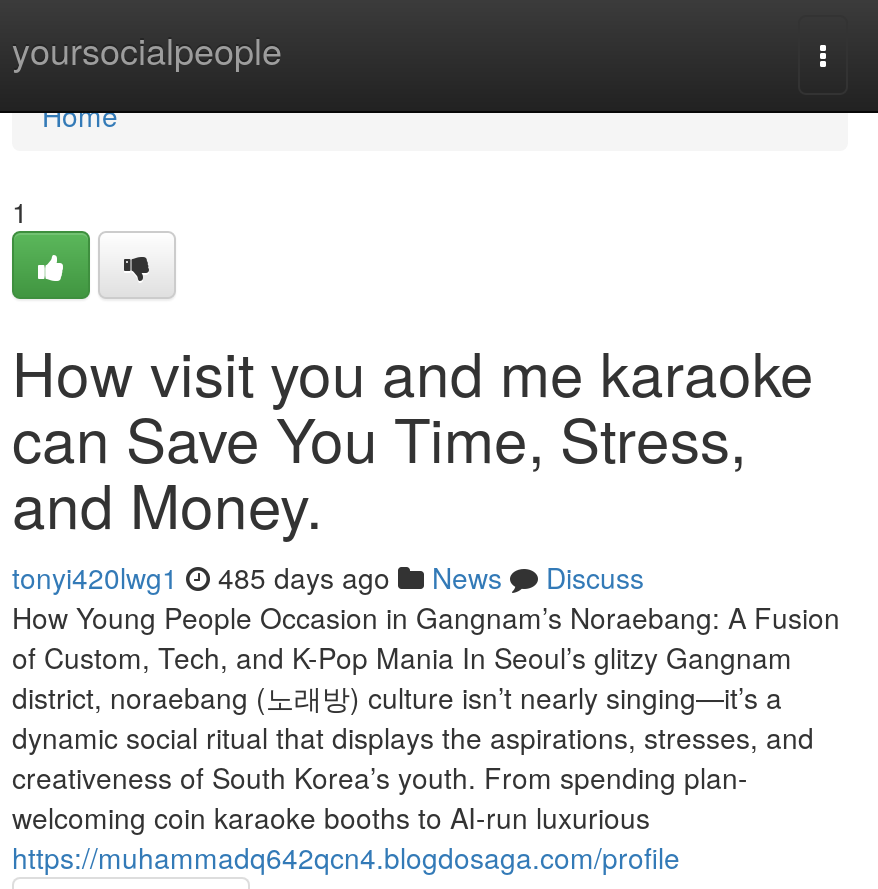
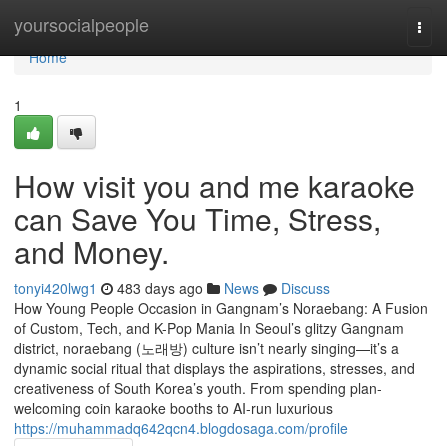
- tonyi420lwg1 485 days ago News Discuss
+ tonyi420lwg1 483 days ago News Discuss
